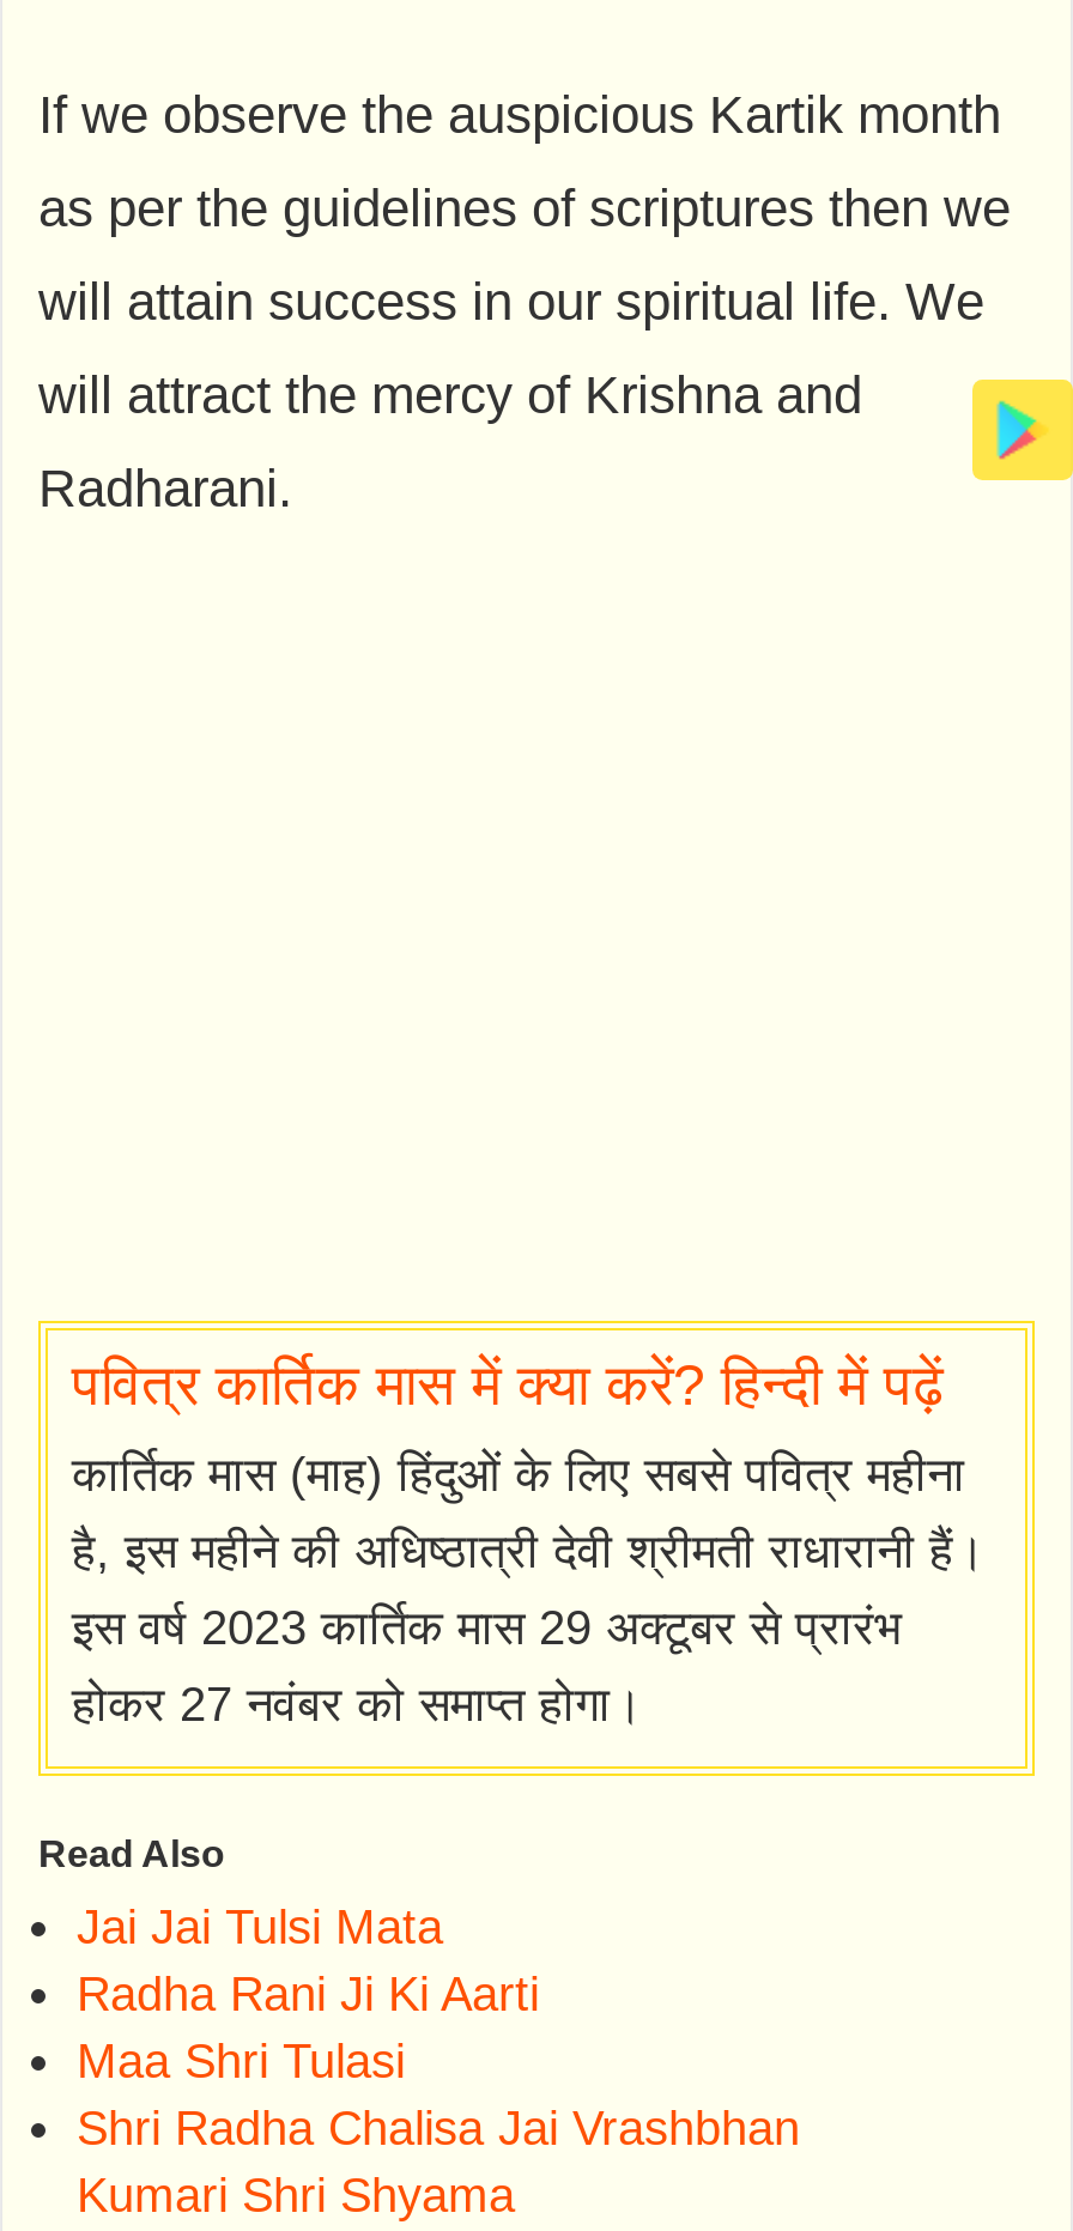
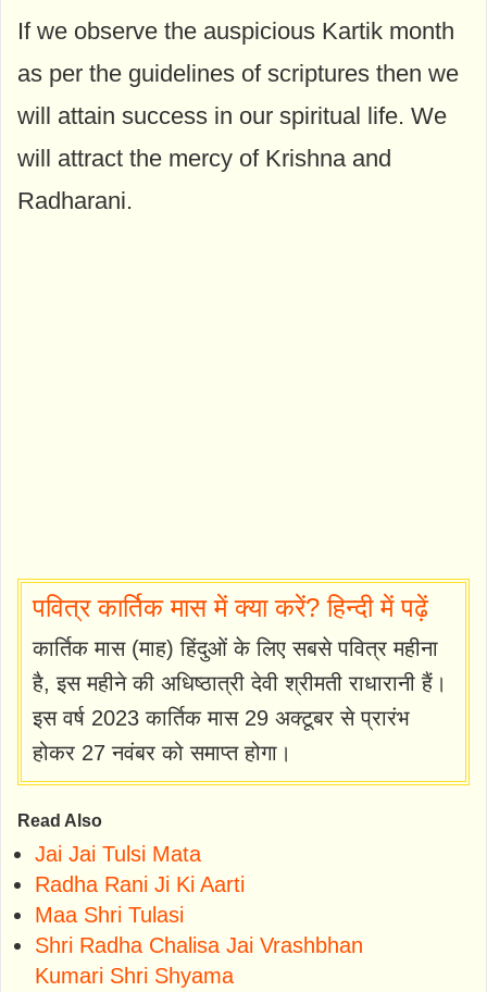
- [image]
